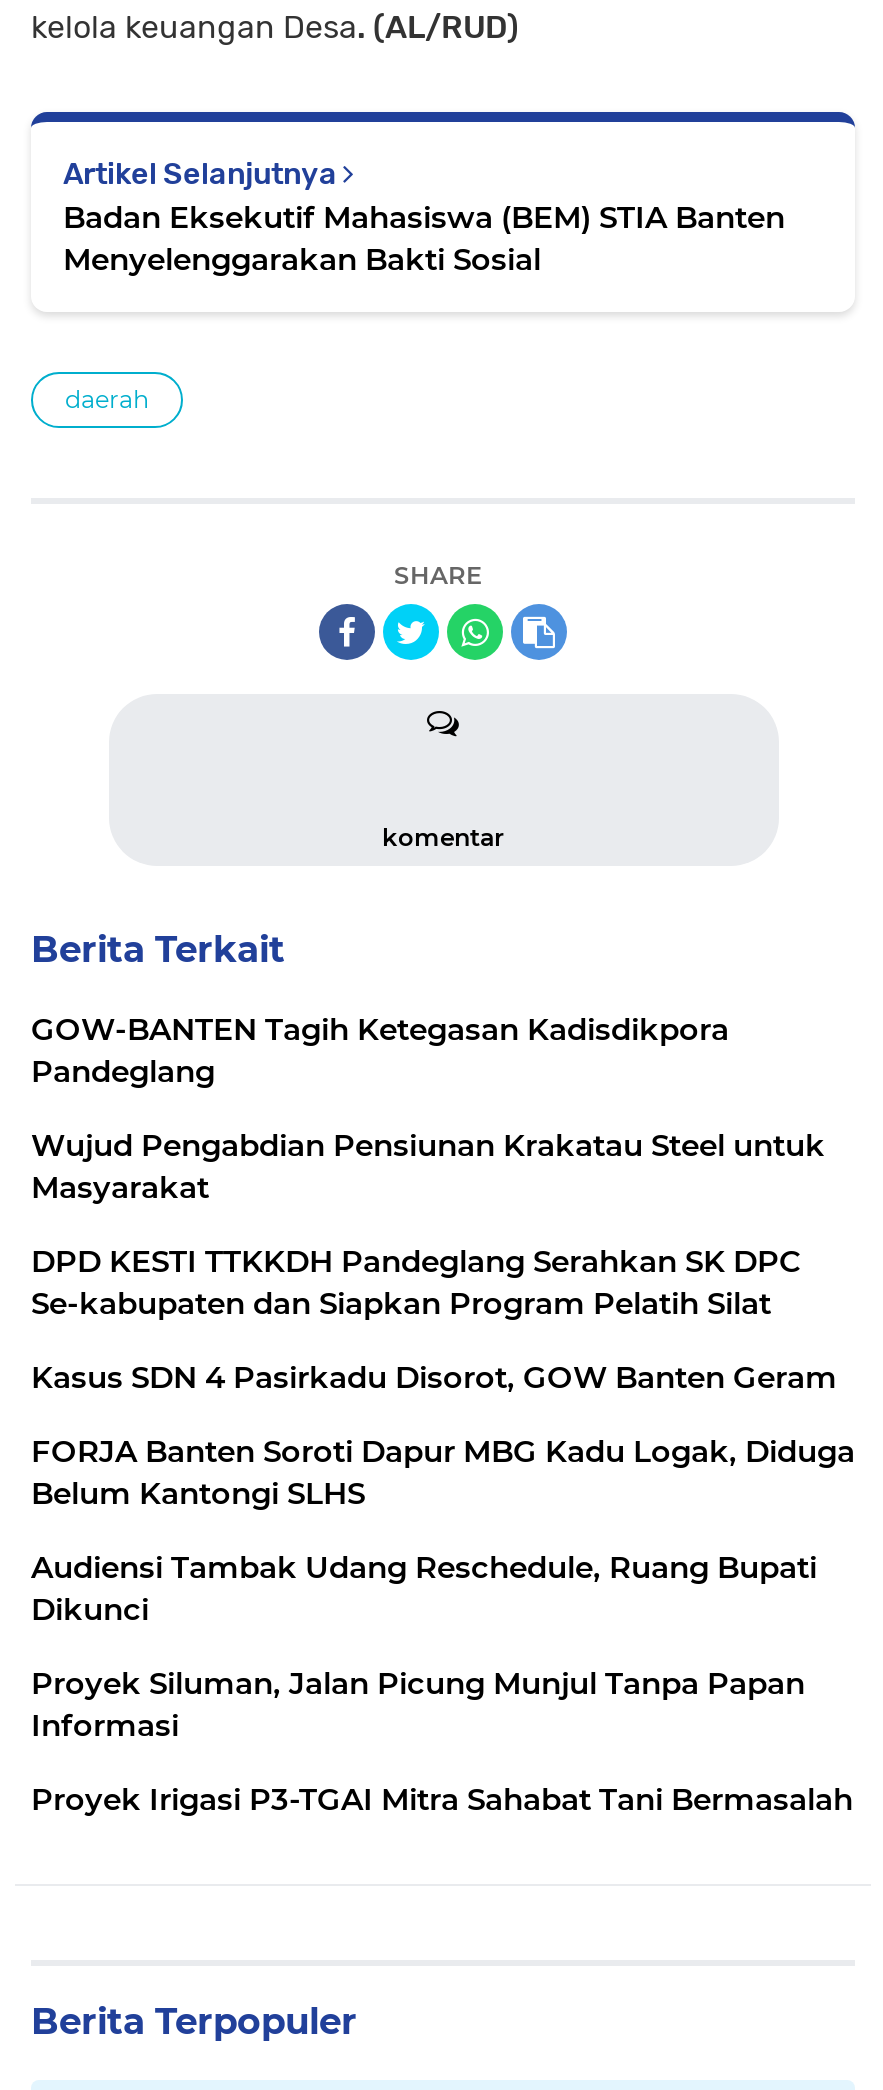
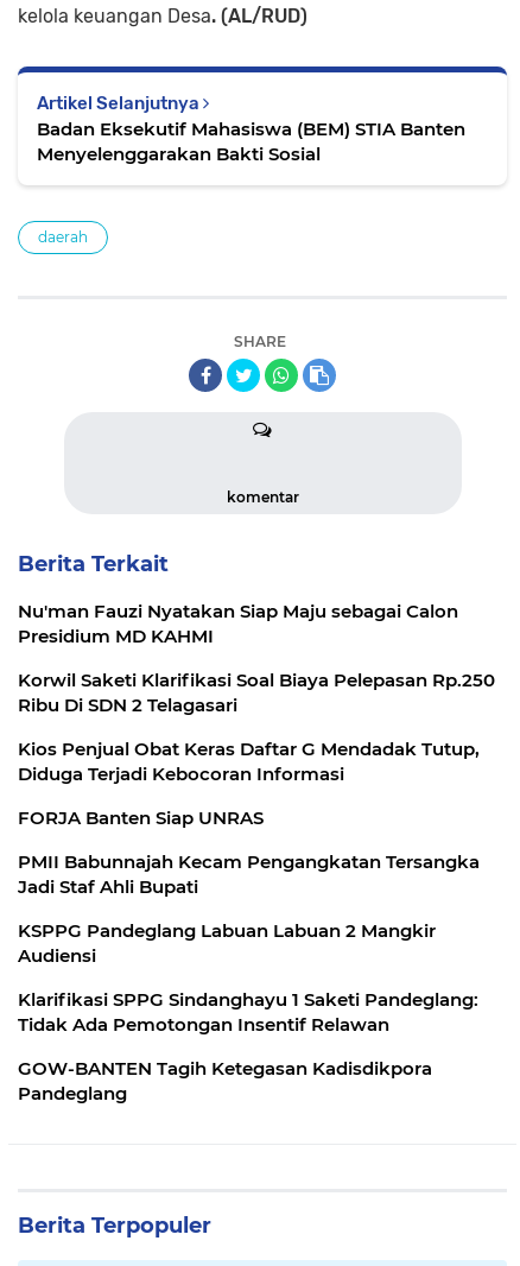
+ Nu'man Fauzi Nyatakan Siap Maju sebagai Calon
+ Presidium MD KAHMI
+ Korwil Saketi Klarifikasi Soal Biaya Pelepasan Rp.250
+ Ribu Di SDN 2 Telagasari
+ Kios Penjual Obat Keras Daftar G Mendadak Tutup,
+ Diduga Terjadi Kebocoran Informasi
+ FORJA Banten Siap UNRAS
+ PMII Babunnajah Kecam Pengangkatan Tersangka
+ Jadi Staf Ahli Bupati
+ KSPPG Pandeglang Labuan Labuan 2 Mangkir
+ Audiensi
+ Klarifikasi SPPG Sindanghayu 1 Saketi Pandeglang:
+ Tidak Ada Pemotongan Insentif Relawan

moved down: GOW-BANTEN Tagih Ketegasan Kadisdikpora | Pandeglang

- Wujud Pengabdian Pensiunan Krakatau Steel untuk
- Masyarakat
- DPD KESTI TTKKDH Pandeglang Serahkan SK DPC
- Se-kabupaten dan Siapkan Program Pelatih Silat
- Kasus SDN 4 Pasirkadu Disorot, GOW Banten Geram
- FORJA Banten Soroti Dapur MBG Kadu Logak, Diduga
- Belum Kantongi SLHS
- Audiensi Tambak Udang Reschedule, Ruang Bupati
- Dikunci
- Proyek Siluman, Jalan Picung Munjul Tanpa Papan
- Informasi
- Proyek Irigasi P3-TGAI Mitra Sahabat Tani Bermasalah
